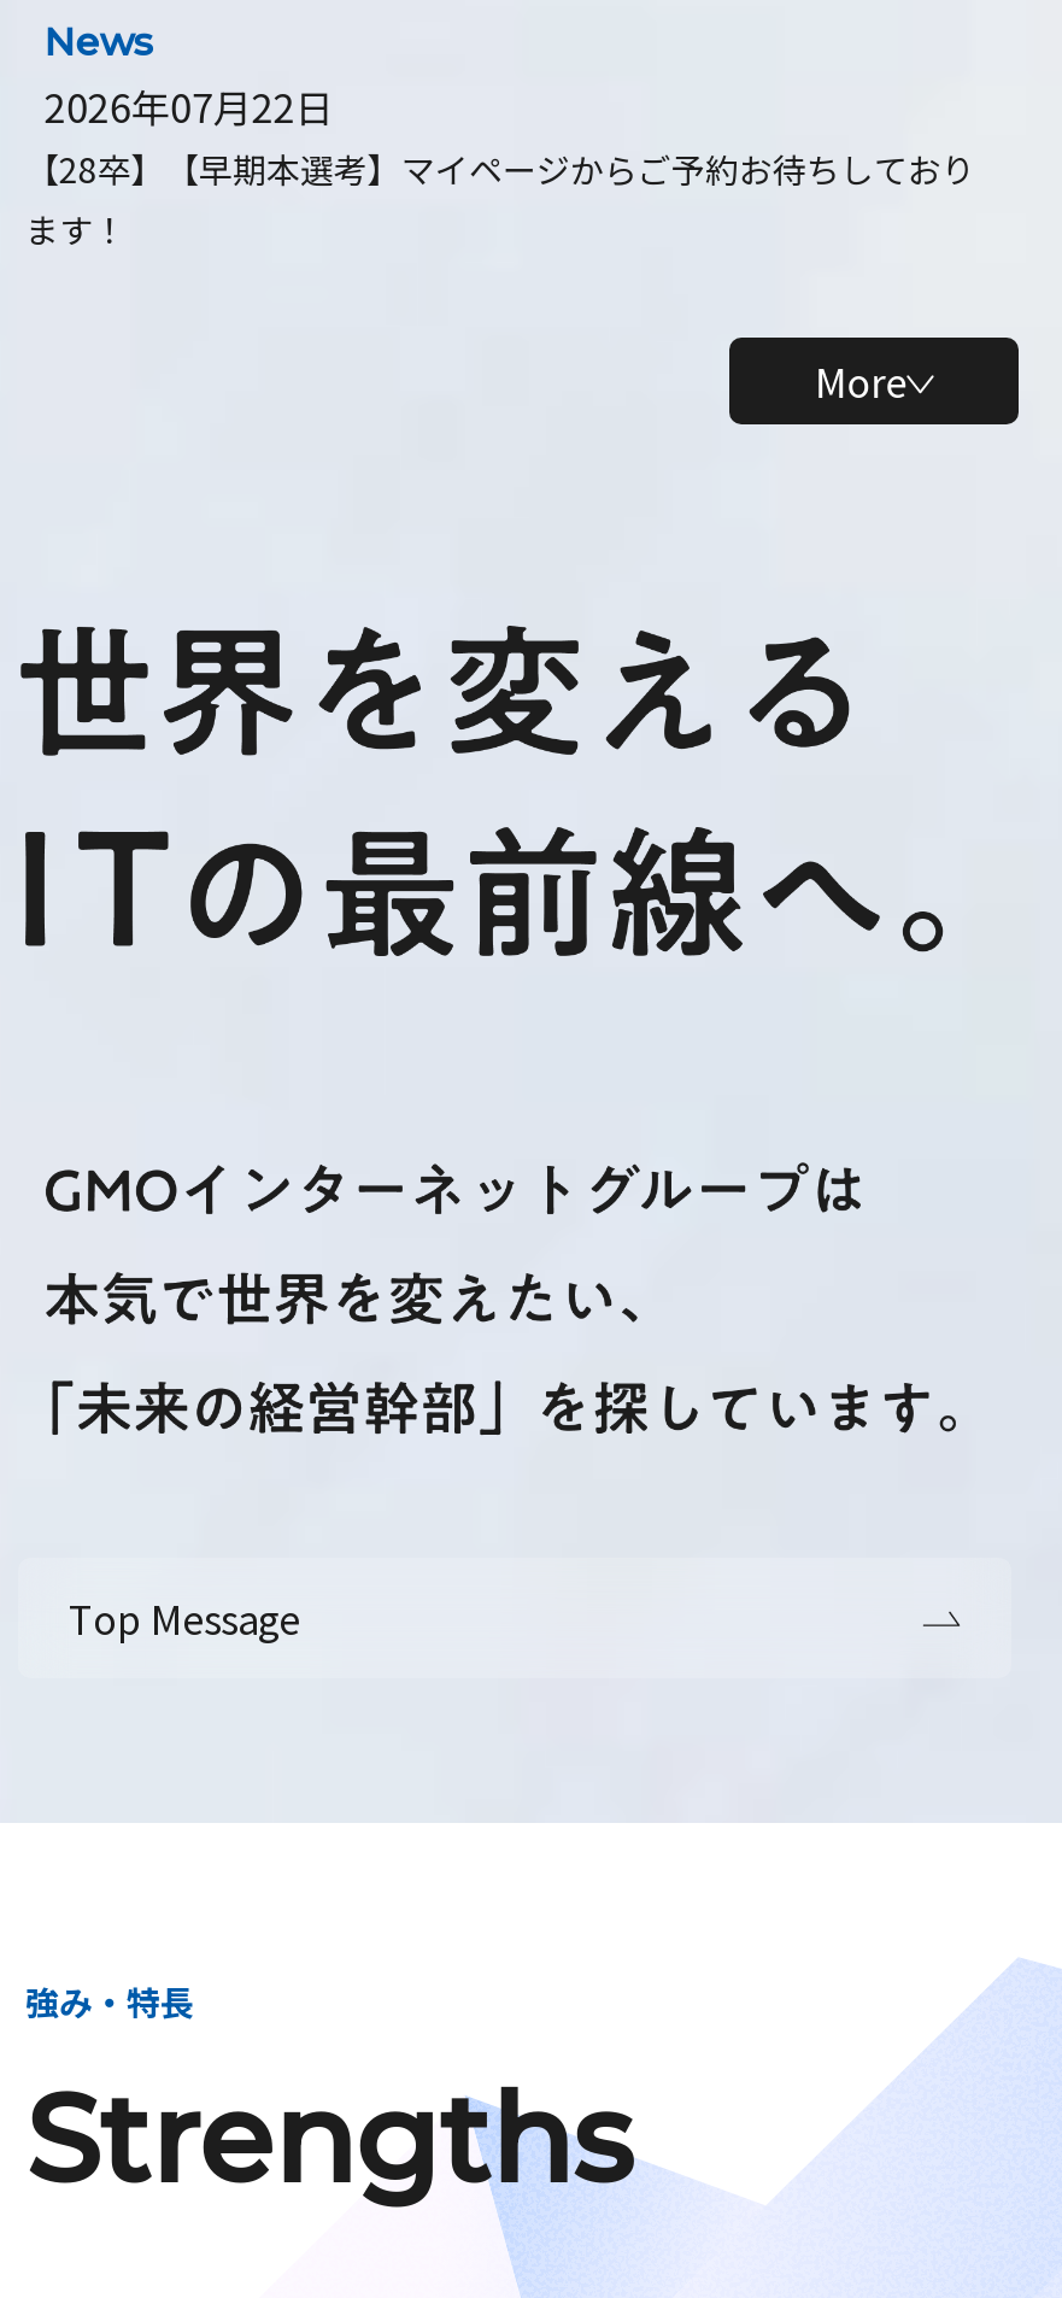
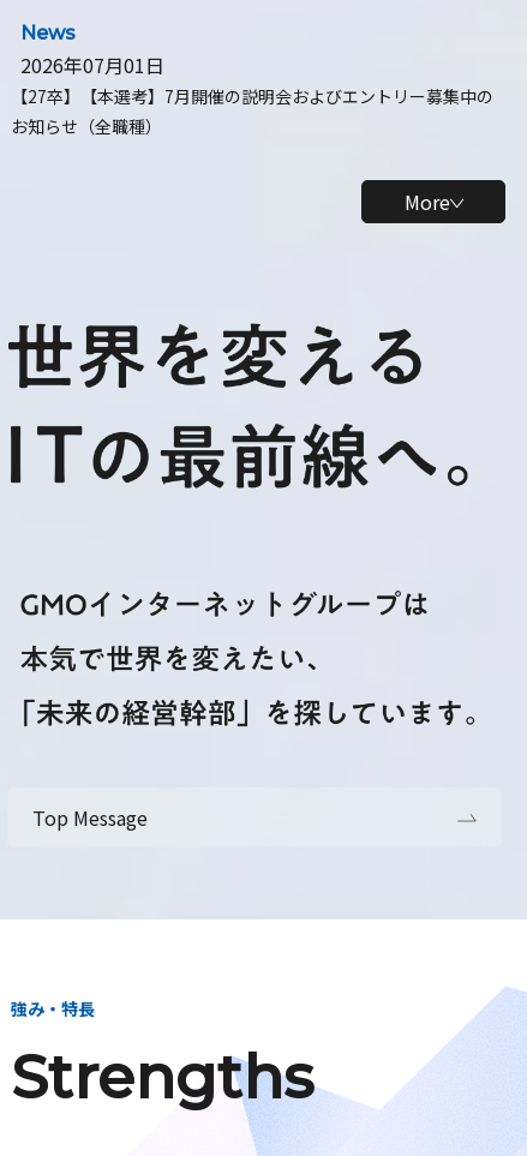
- 2026年07月22日
- 【28卒】【早期本選考】マイページからご予約お待ちしており
- ます！
+ 2026年07月01日
+ 【27卒】【本選考】7月開催の説明会およびエントリー募集中の
+ お知らせ（全職種）
